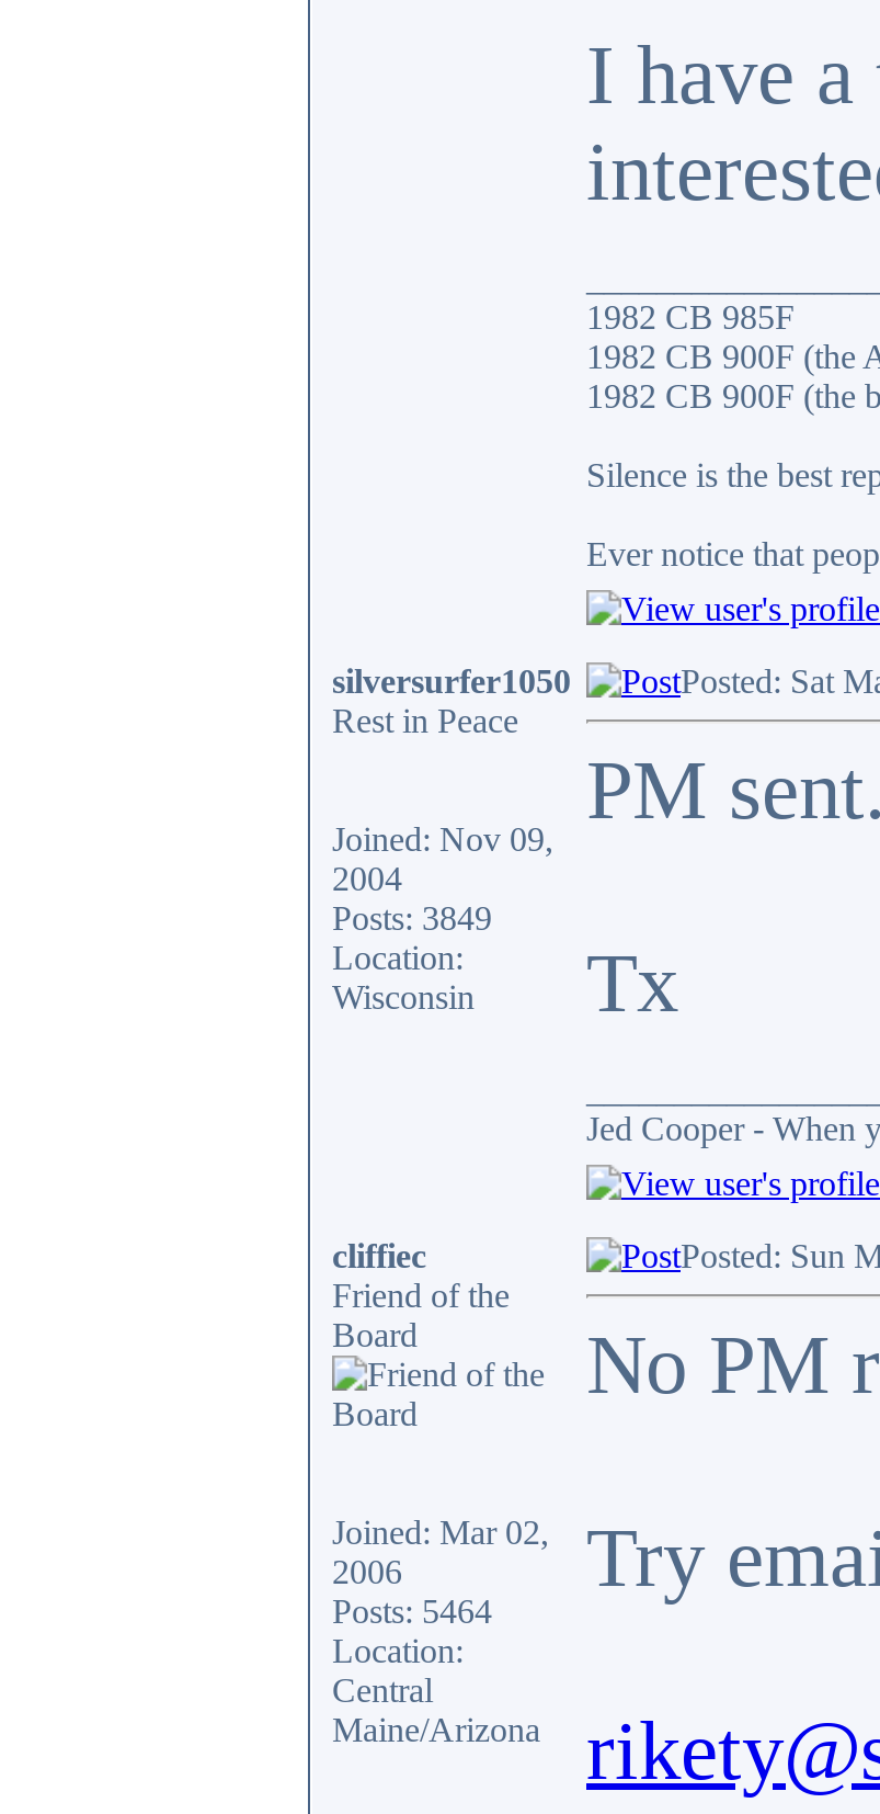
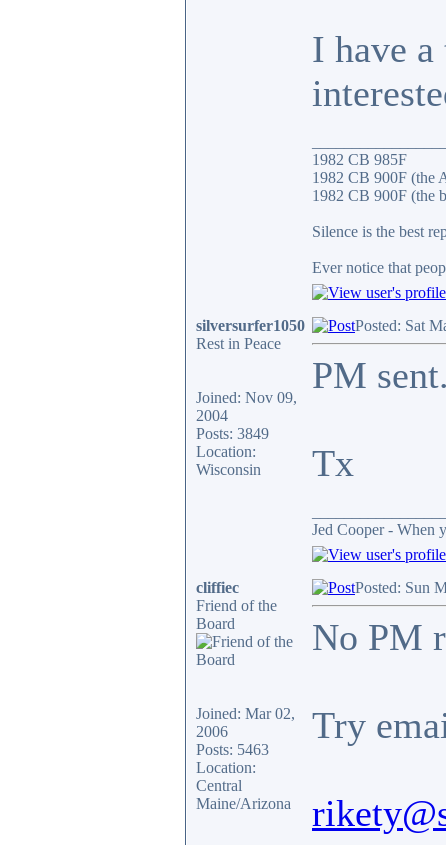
- Posts: 5464
+ Posts: 5463
